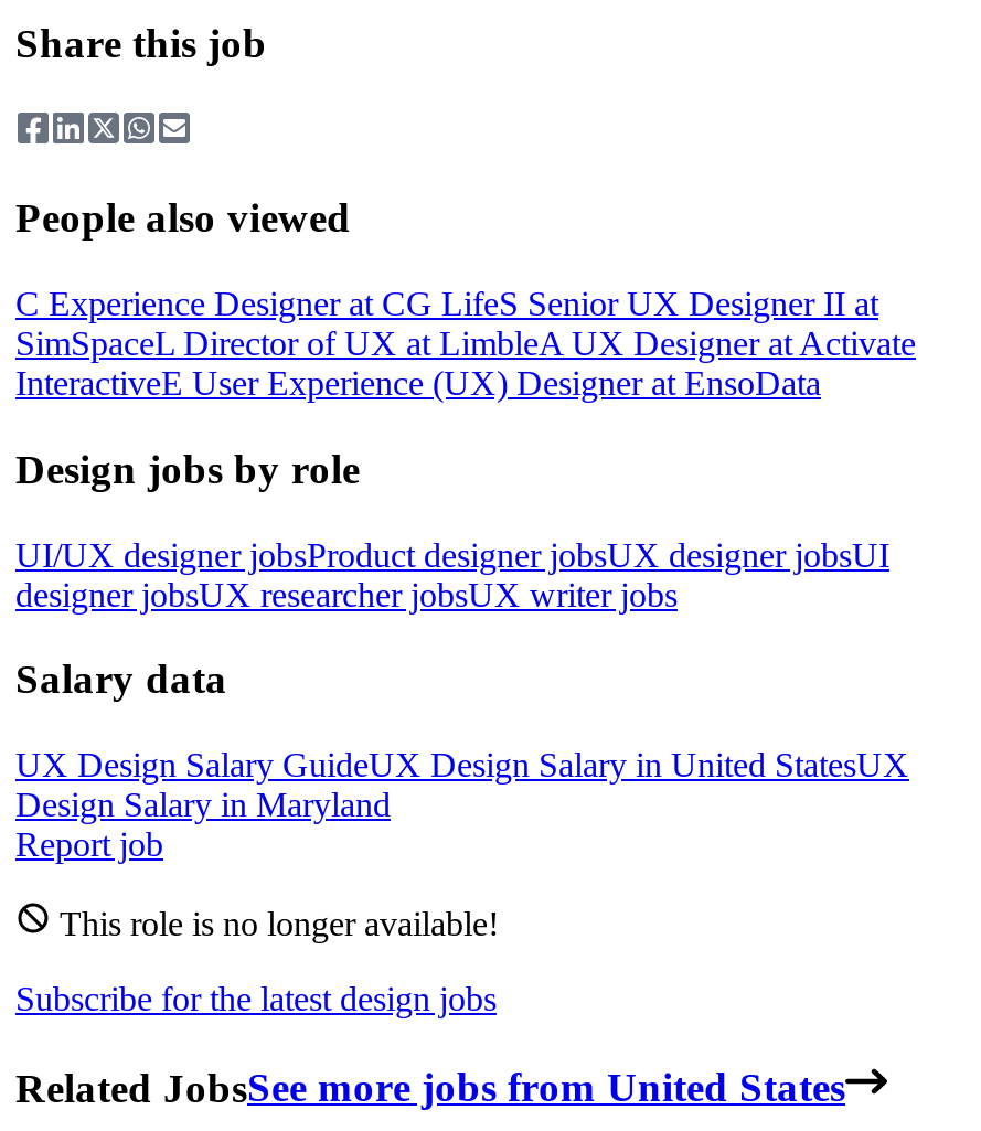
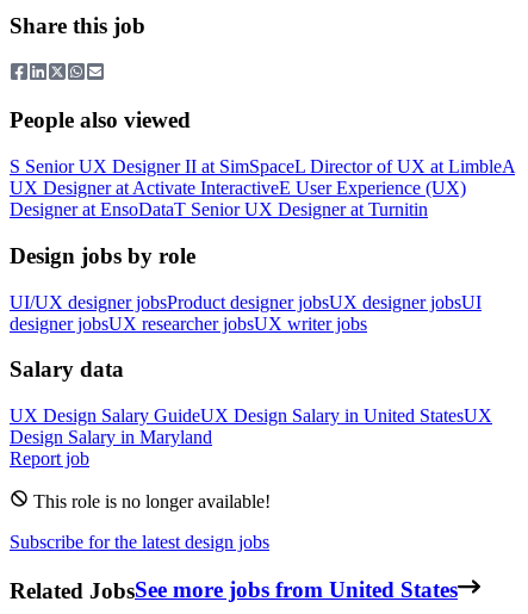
- C Experience Designer at CG LifeS Senior UX Designer II at
- SimSpaceL Director of UX at LimbleA UX Designerat Activate
- InteractiveE User Experience (UX) Designer at EnsoData
+ S Senior UX Designer II at SimSpaceL Director of UX at LimbleA
+ UX Designer at Activate InteractiveE User Experience (UX)
+ Designer at EnsoDataT Senior UX Designer at Turnitin
